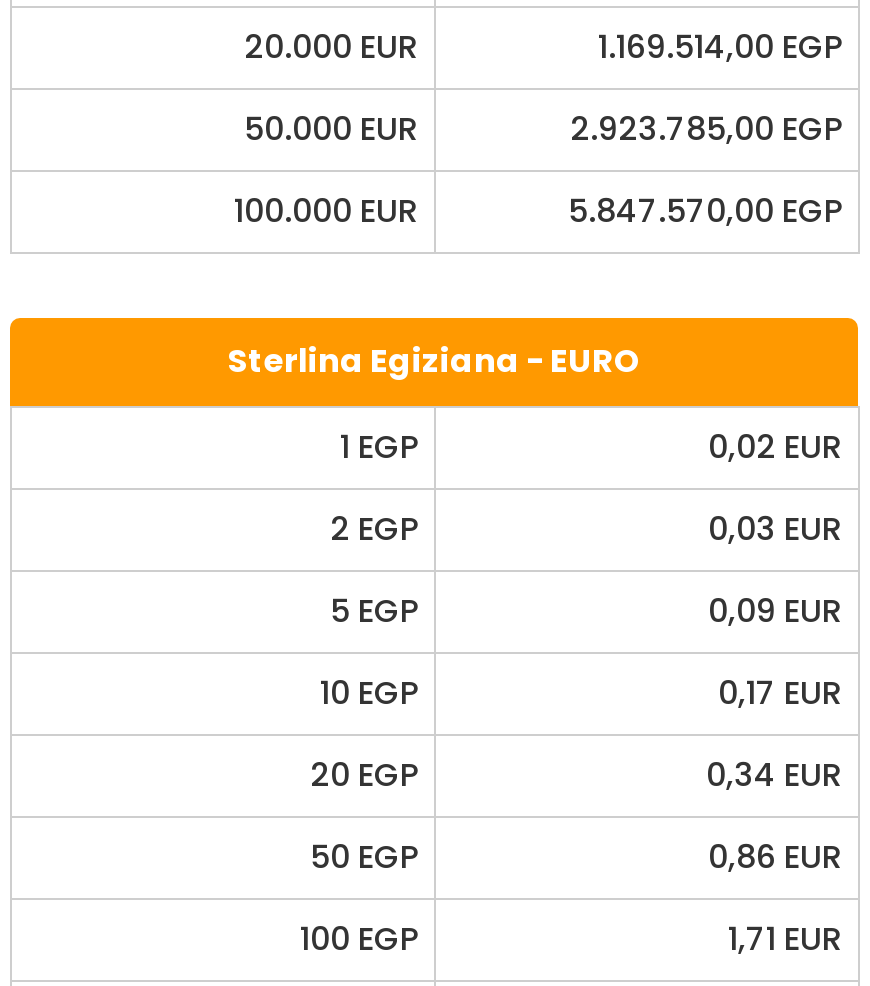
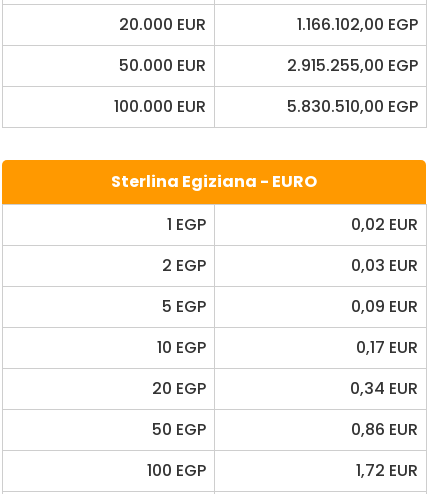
- 1.169.514,00 EGP
+ 1.166.102,00 EGP

- 2.923.785,00 EGP
+ 2.915.255,00 EGP

- 5.847.570,00 EGP
+ 5.830.510,00 EGP

- 1,71 EUR
+ 1,72 EUR
